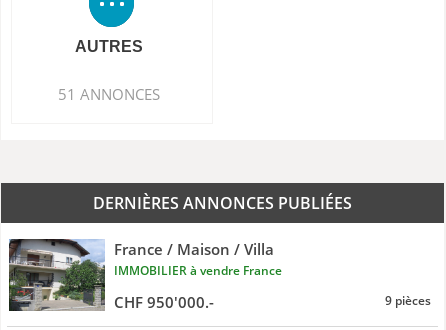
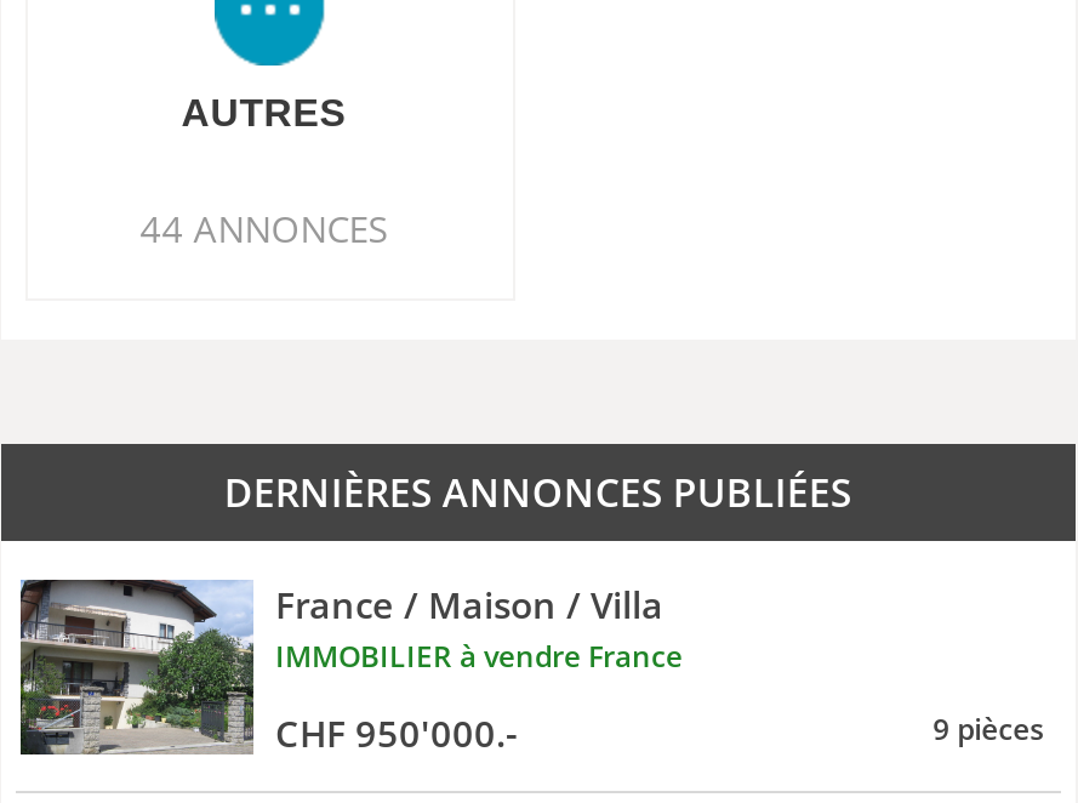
- 51 ANNONCES
+ 44 ANNONCES
